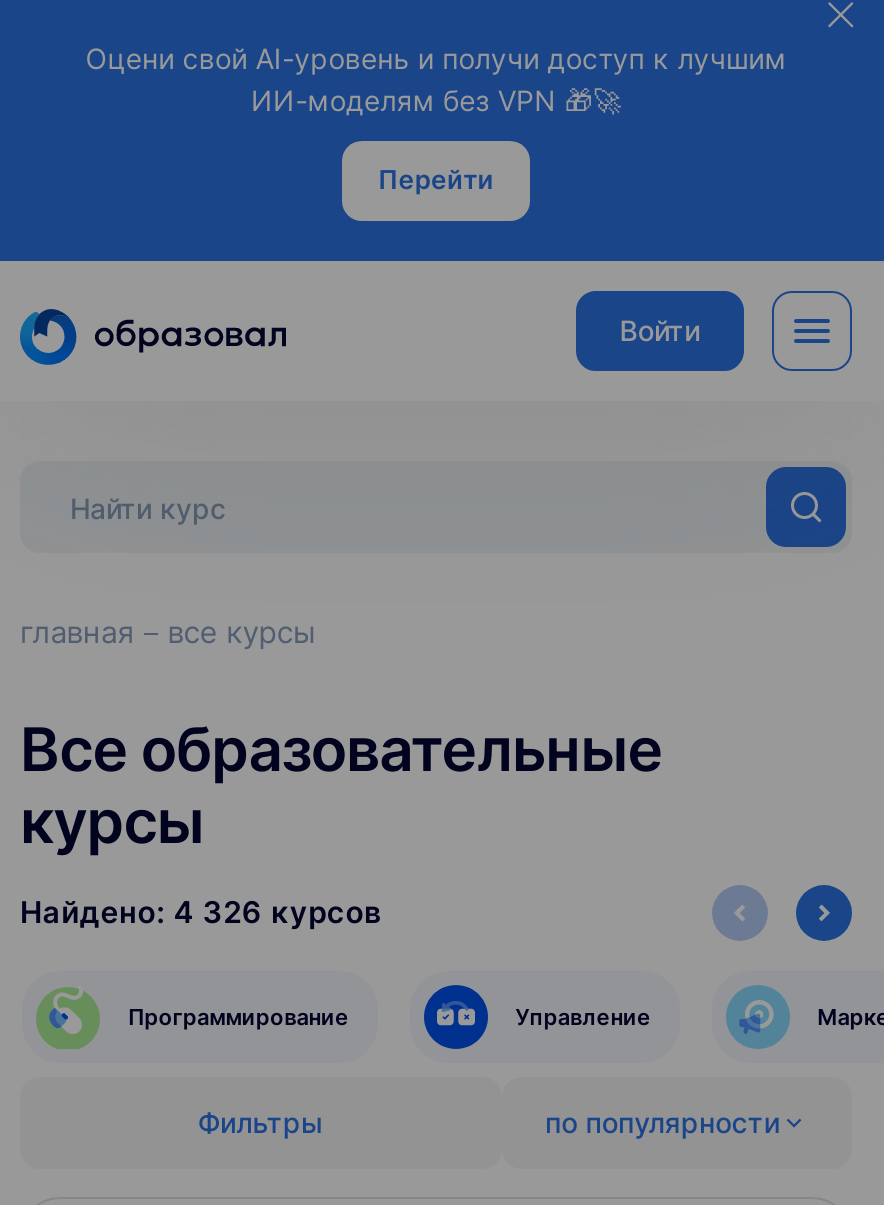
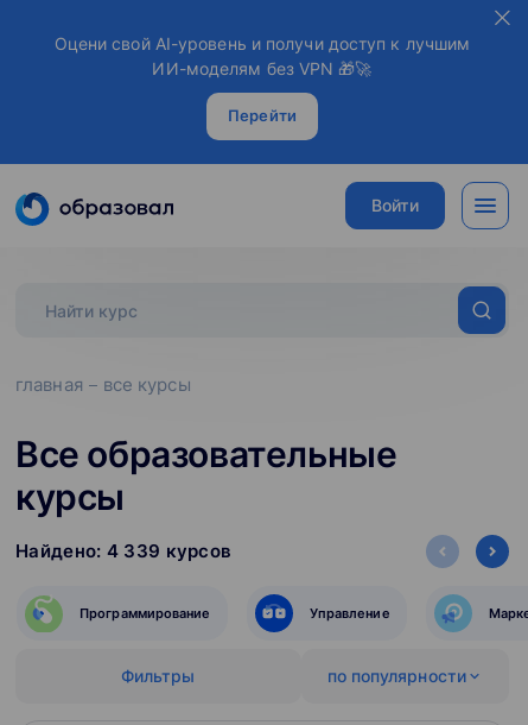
- Найдено: 4 326 ‌ курсов
+ Найдено: 4 339 ‌ курсов
